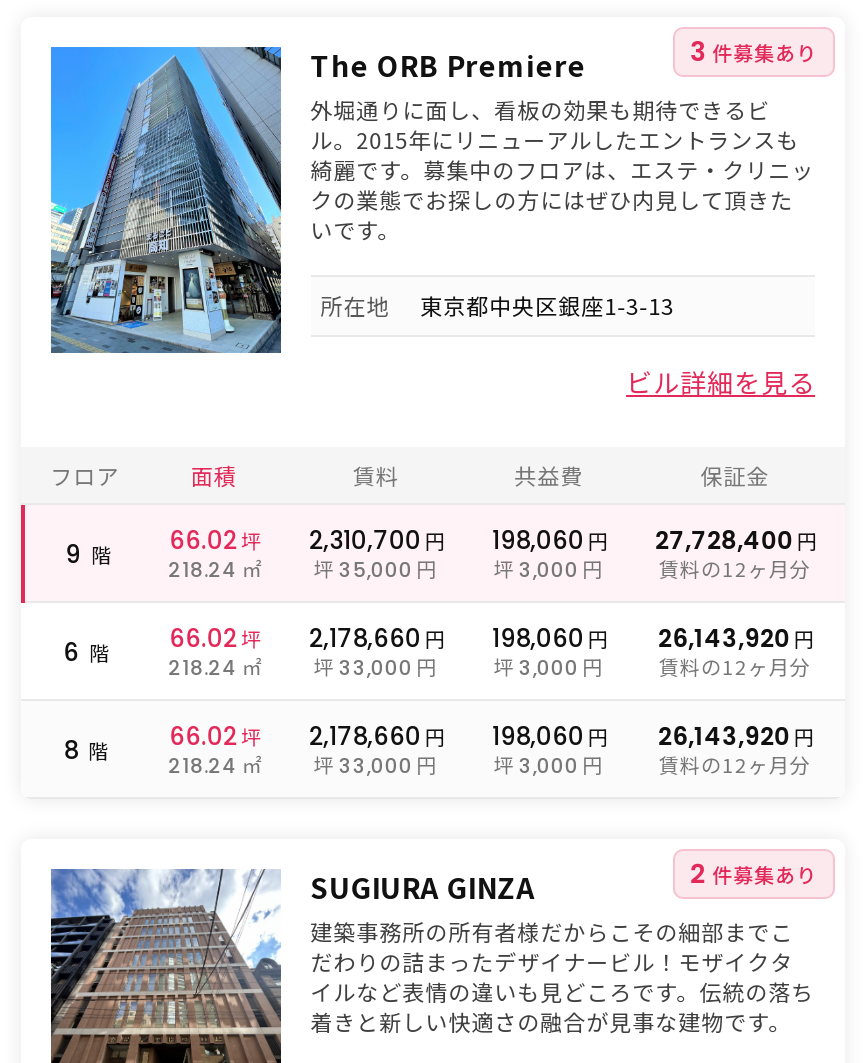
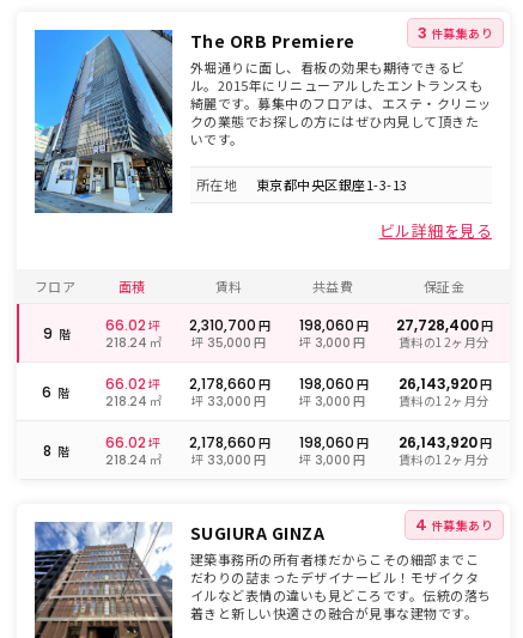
- 2 件募集あり
+ 4 件募集あり
